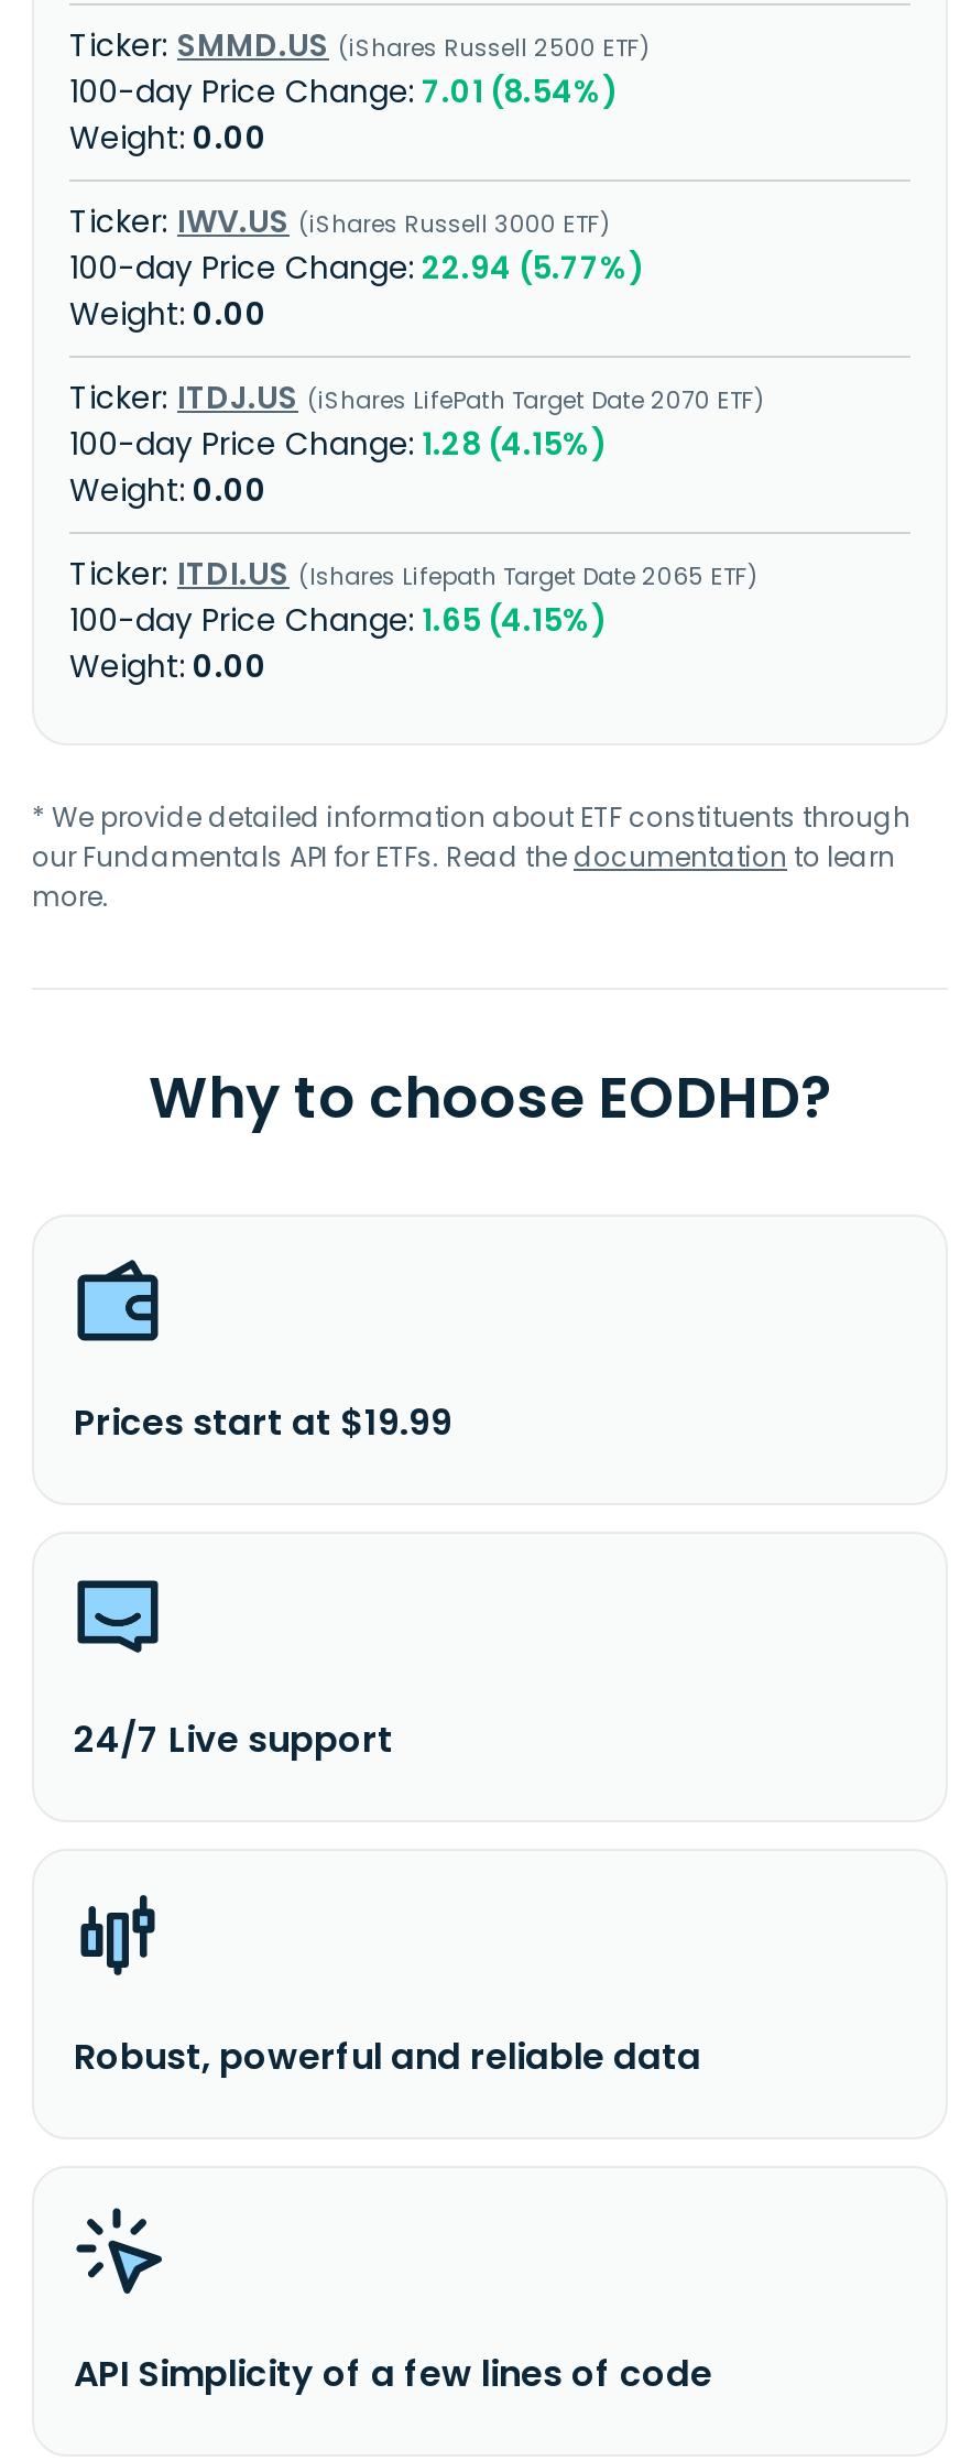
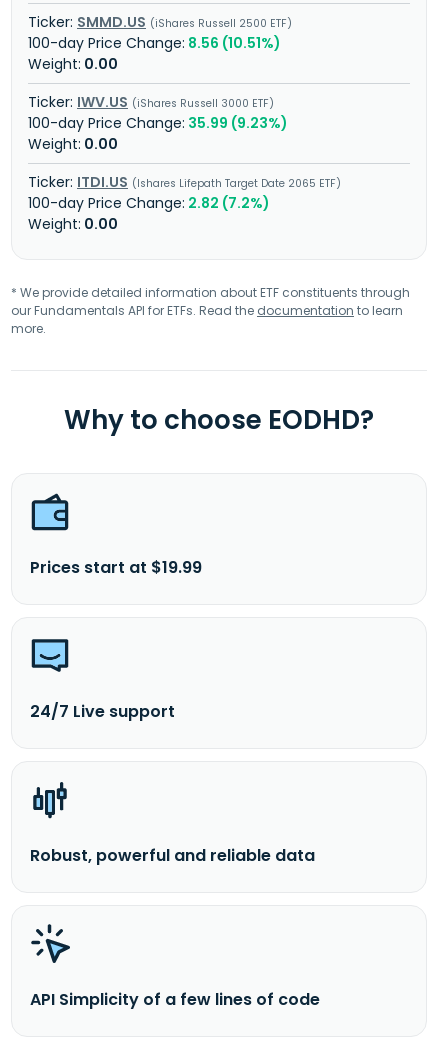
- 7.01 (8.54%)
+ 8.56 (10.51%)

- 22.94 (5.77%)
- 0.00
- ITDJ.US iShares LifePath Target Date 2070 ETF
- 1.28 (4.15%)
+ 35.99 (9.23%)

- 1.65 (4.15%)
+ 2.82 (7.2%)
